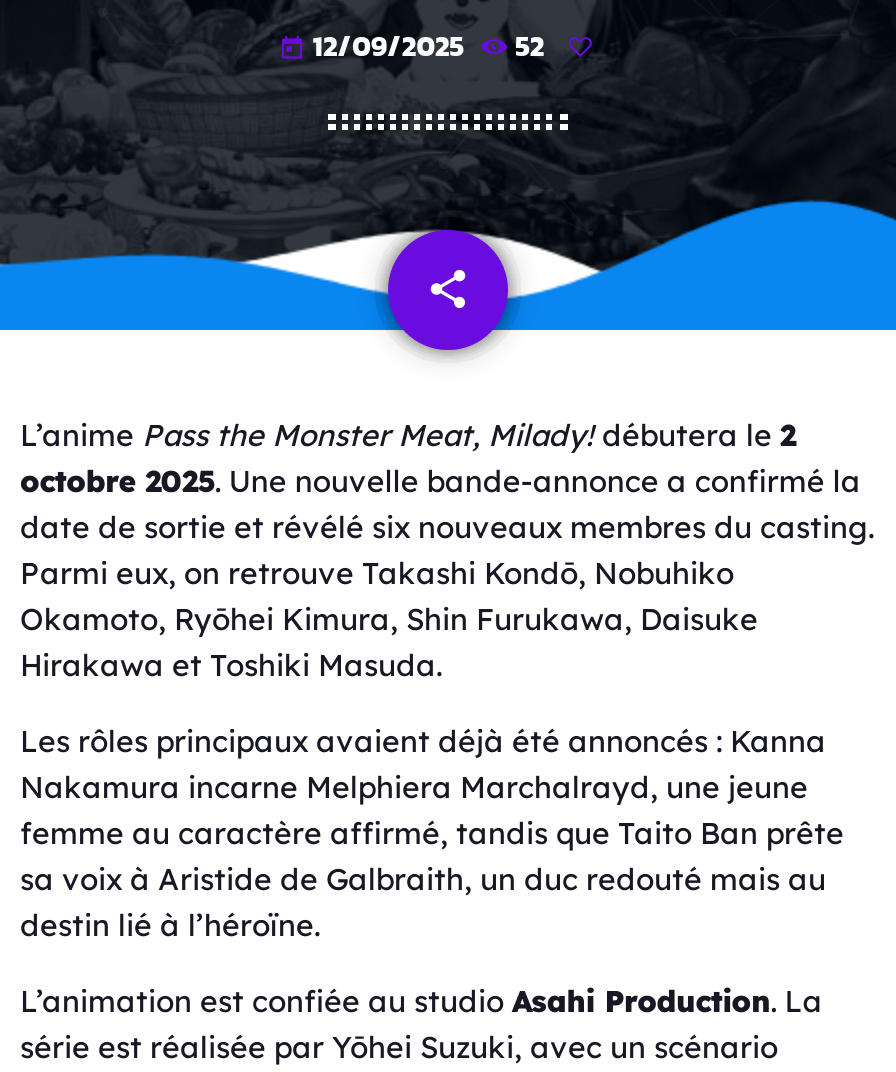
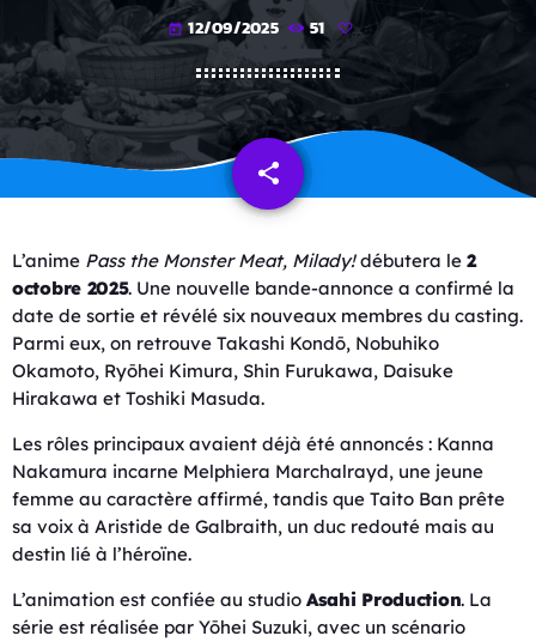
- 52
+ 51

- [image]
+ [image]

- [image]
+ [image]
